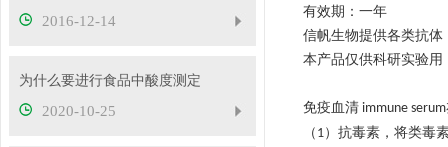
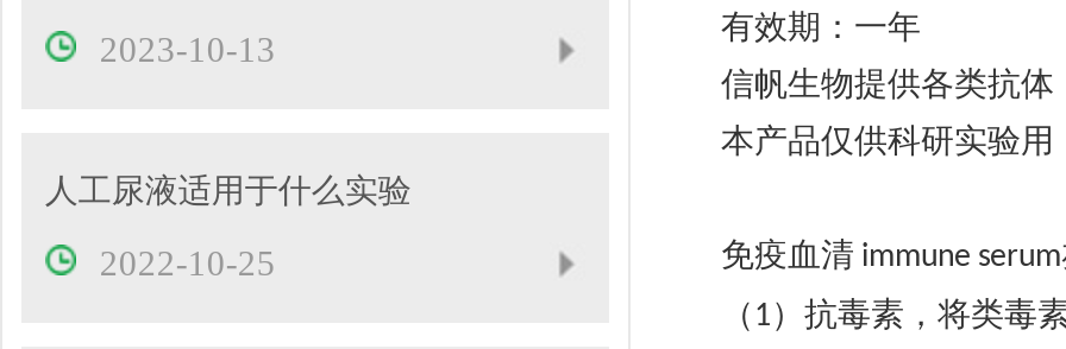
- 2016-12-14
+ 2023-10-13

- 为什么要进行食品中酸度测定
+ 人工尿液适用于什么实验

- 2020-10-25
+ 2022-10-25
